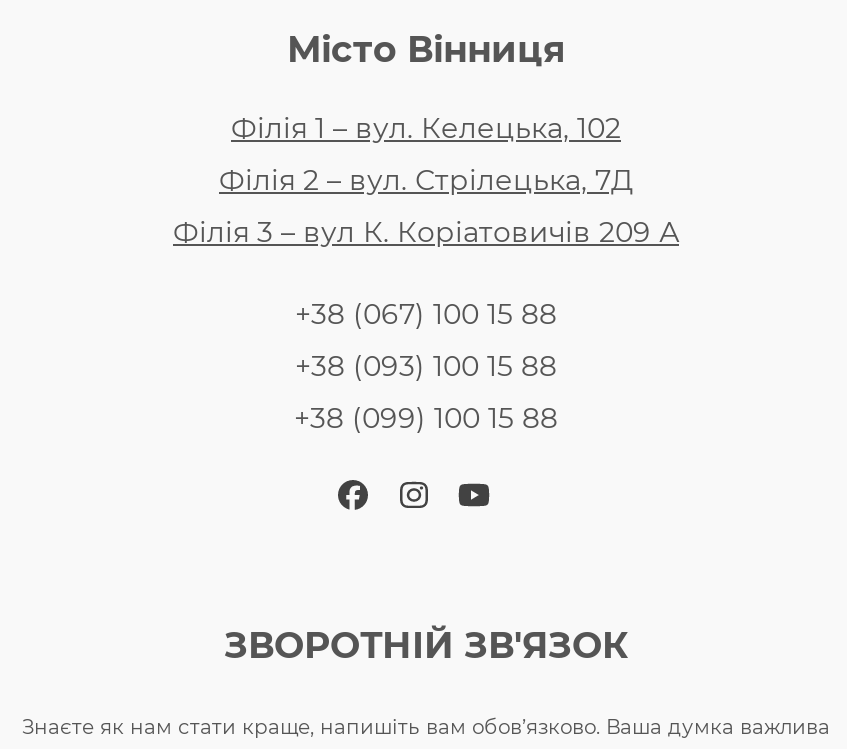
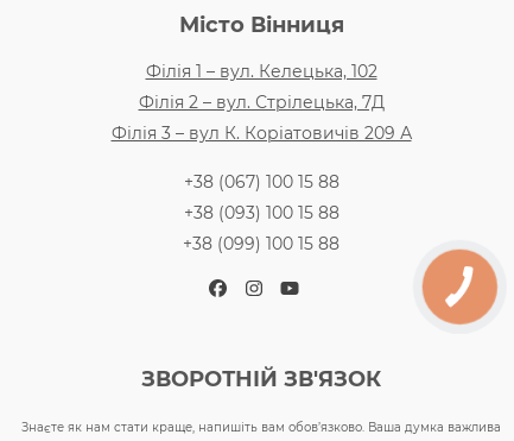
+ [image]
